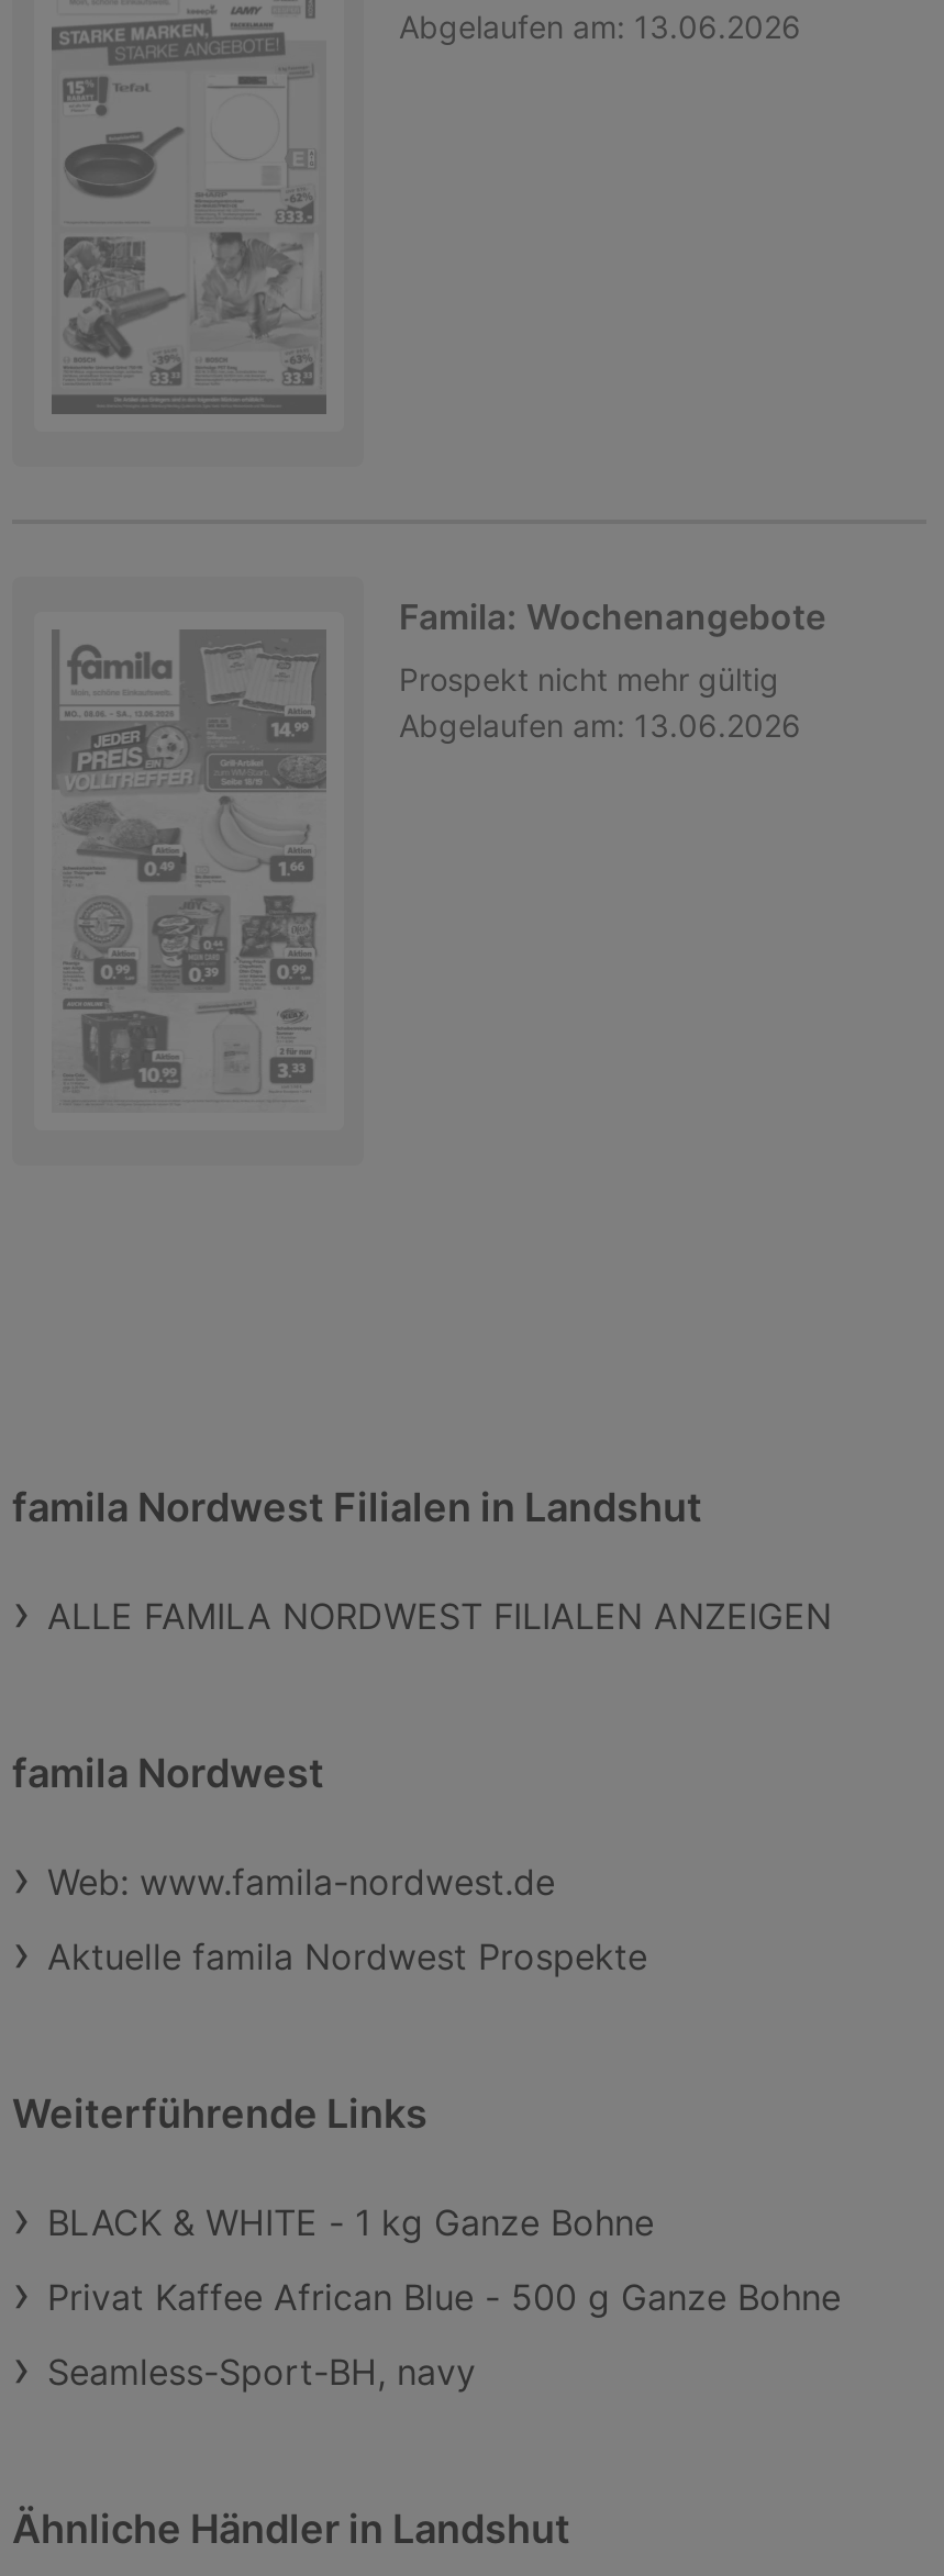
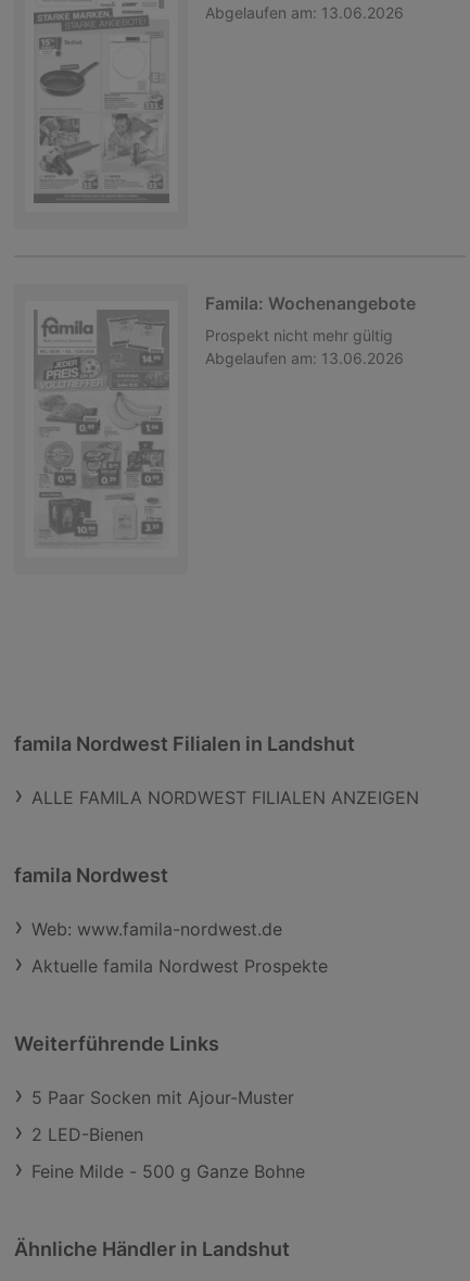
- BLACK & WHITE - 1 kg Ganze Bohne
+ 5 Paar Socken mit Ajour-Muster

- Privat Kaffee African Blue - 500 g Ganze Bohne
+ 2 LED-Bienen

- Seamless-Sport-BH, navy
+ Feine Milde - 500 g Ganze Bohne
